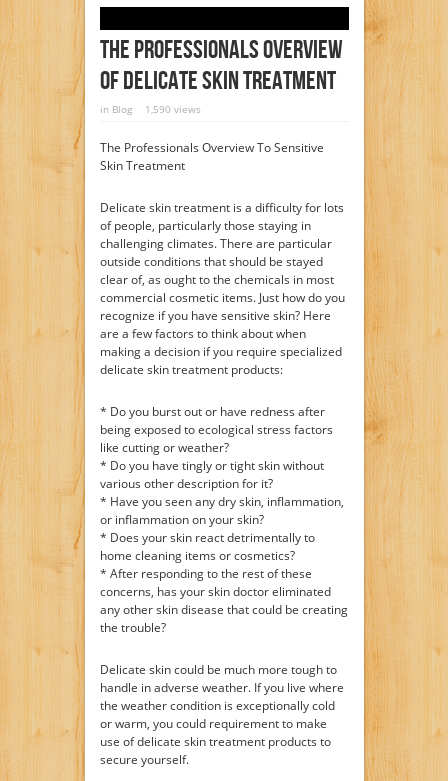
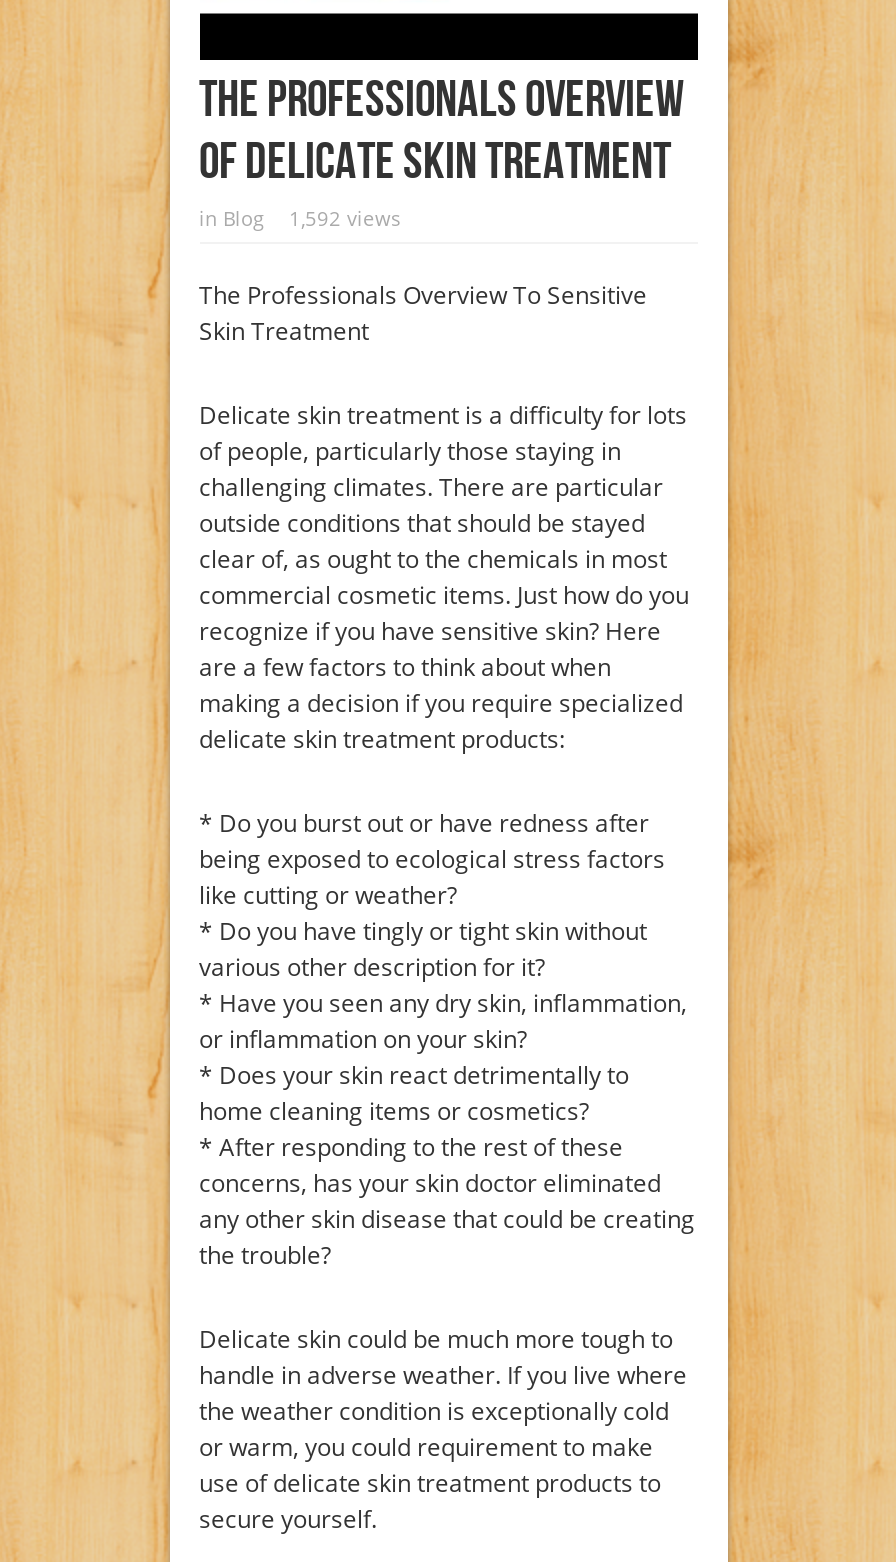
- in Blog 1,590 views
+ in Blog 1,592 views
